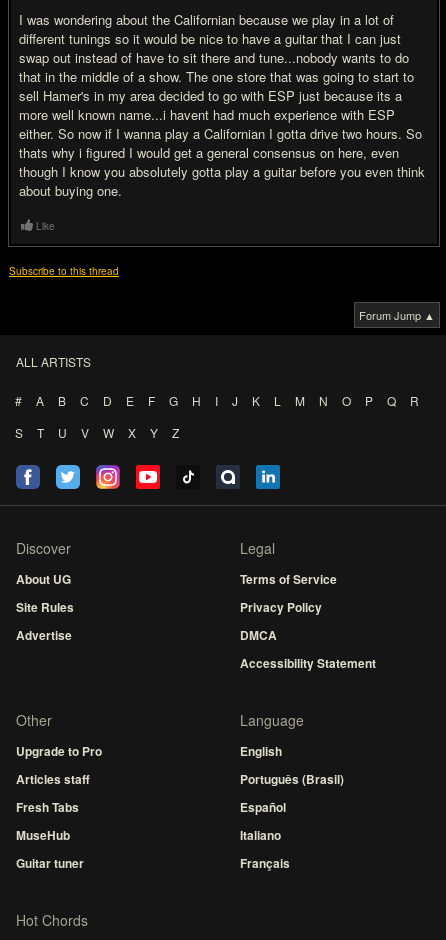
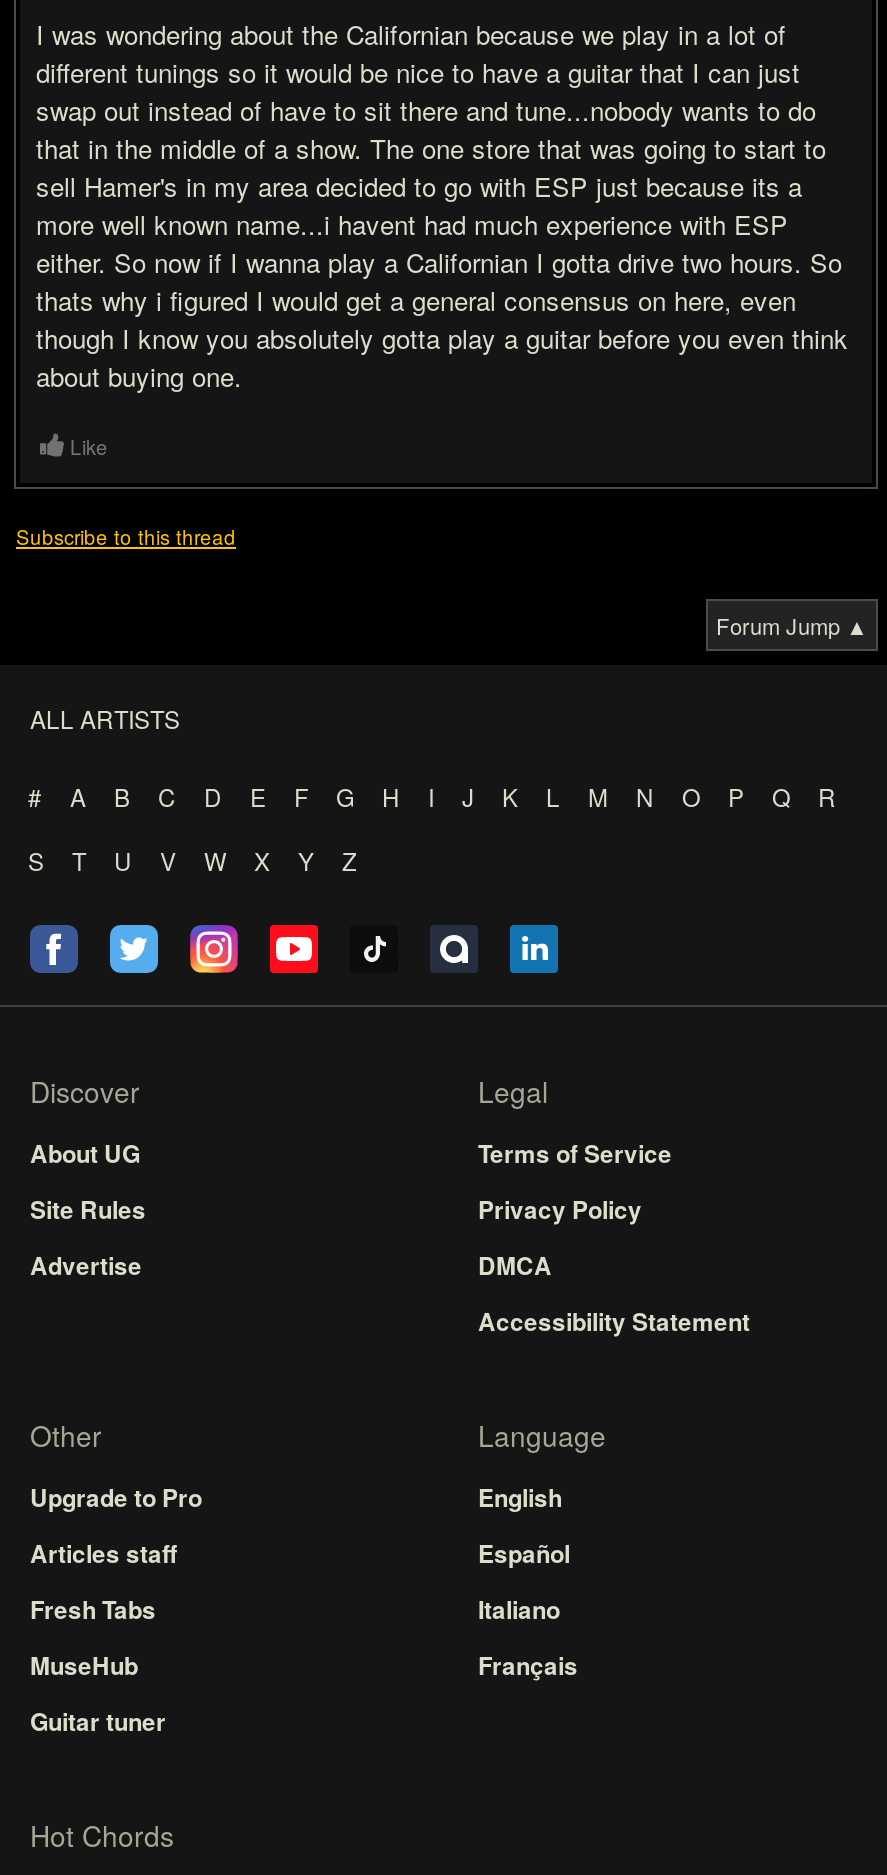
- Português (Brasil)

moved up: Español | Italiano | Français
